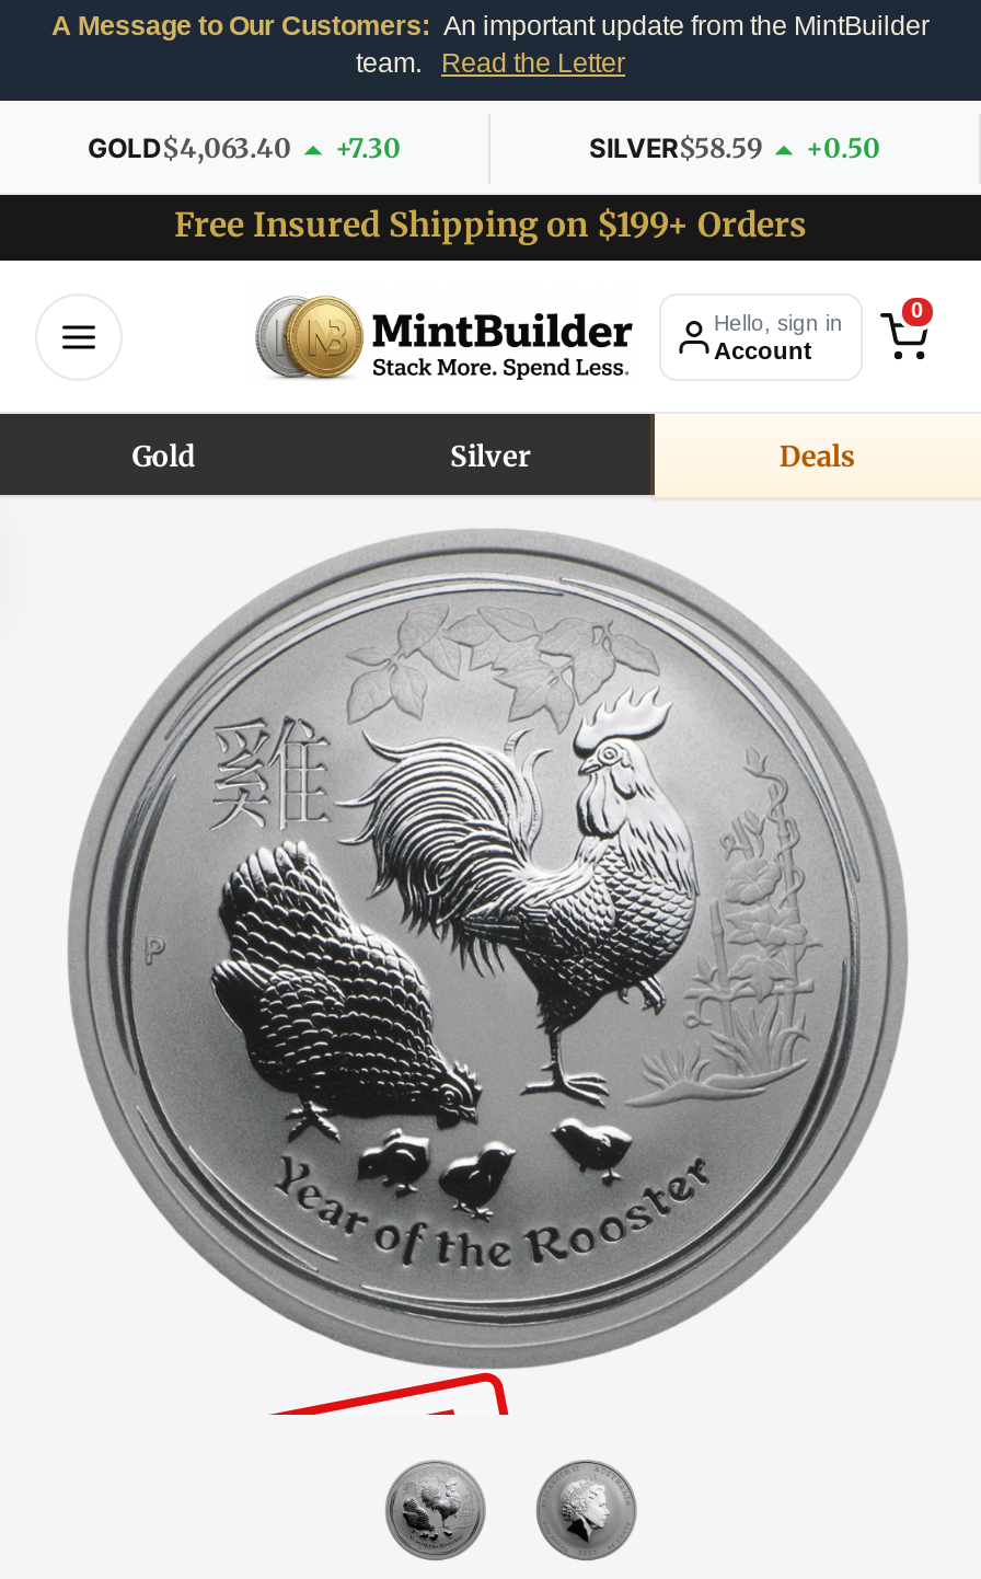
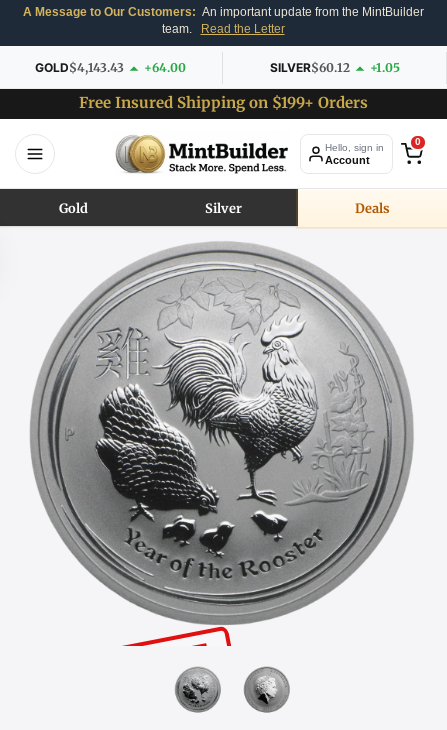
- GOLD$4,063.40
+ GOLD$4,143.43

- +7.30
+ +64.00

- SILVER$58.59
+ SILVER$60.12

- +0.50
+ +1.05
